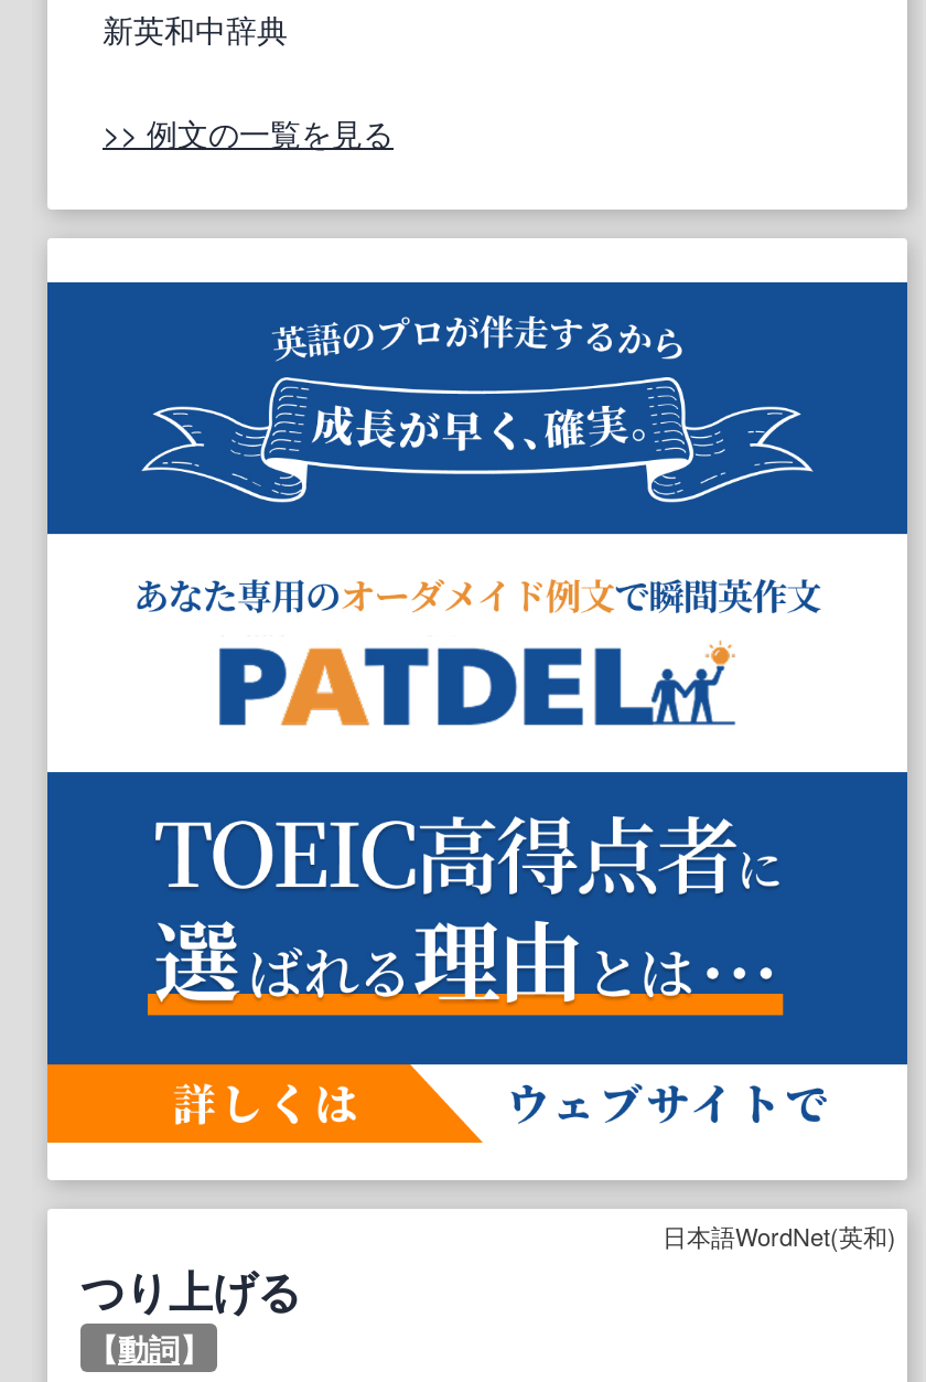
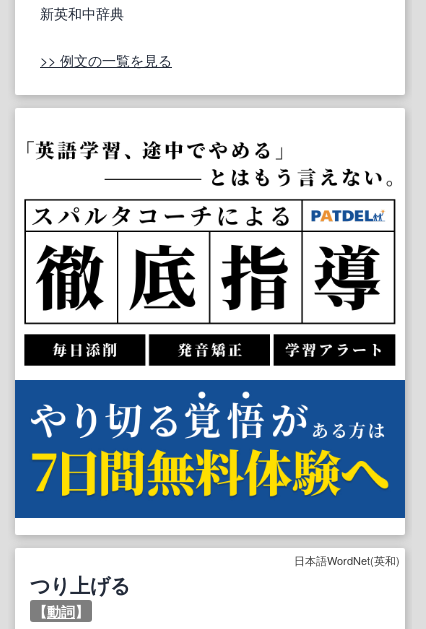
- [image]
+ [image]
